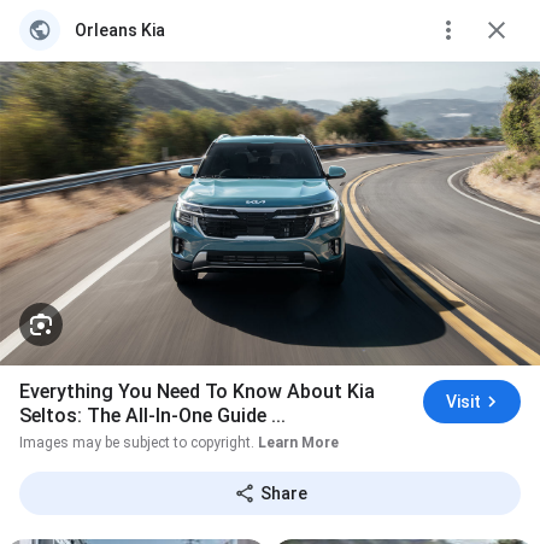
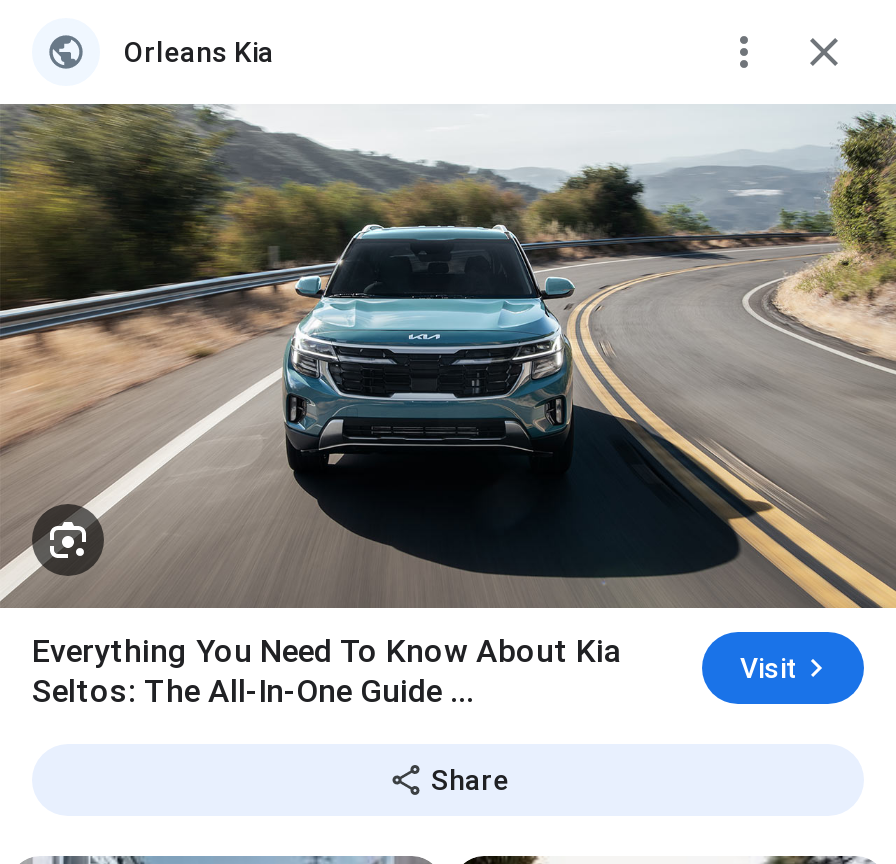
- Images may be subject to copyright. Learn More
